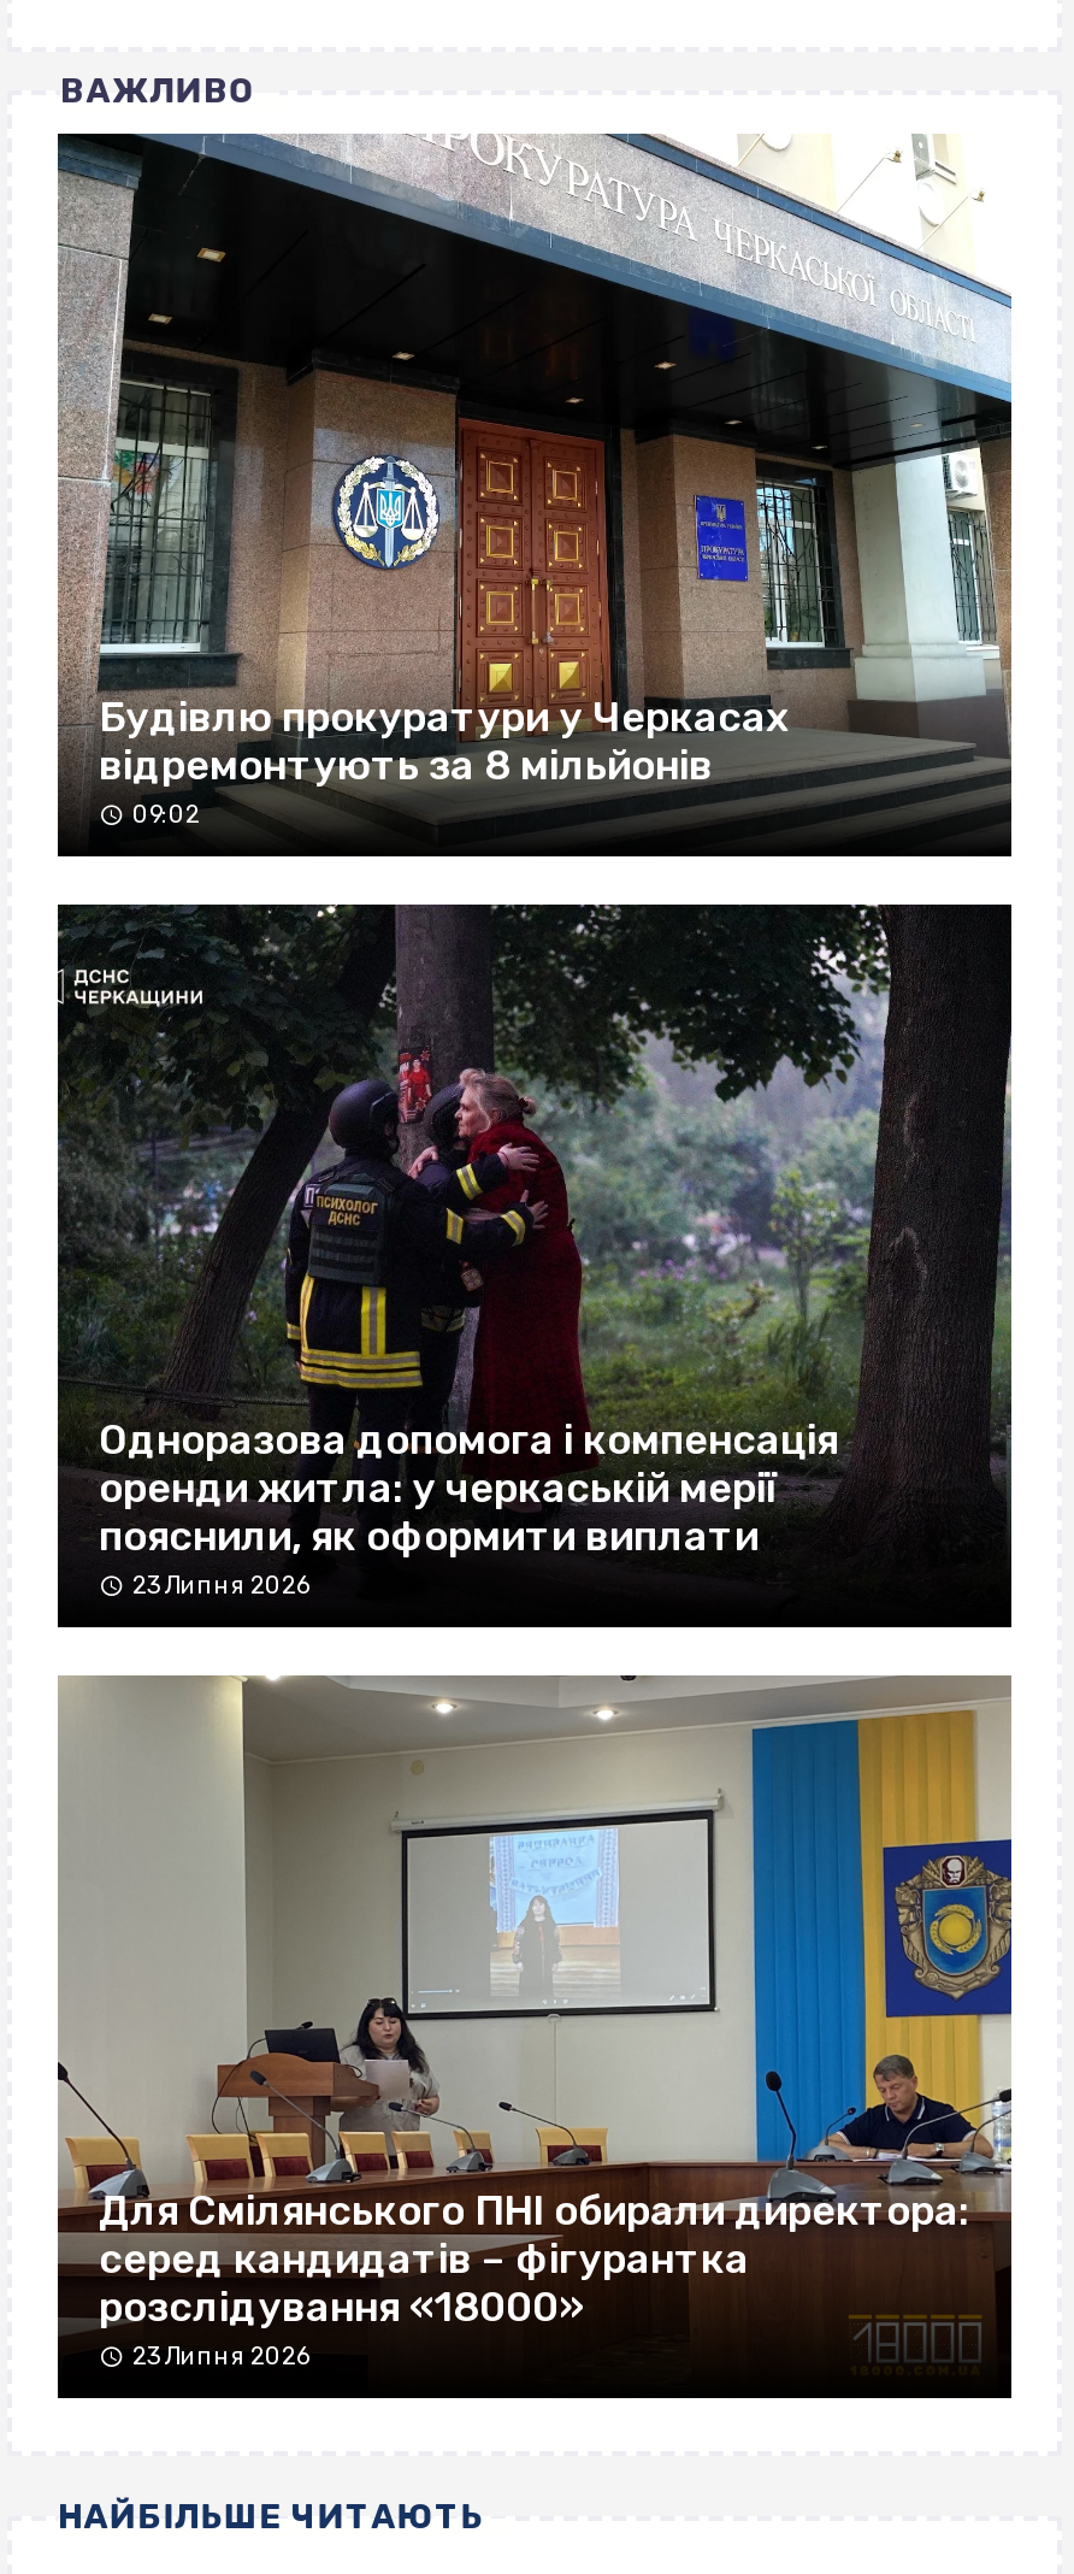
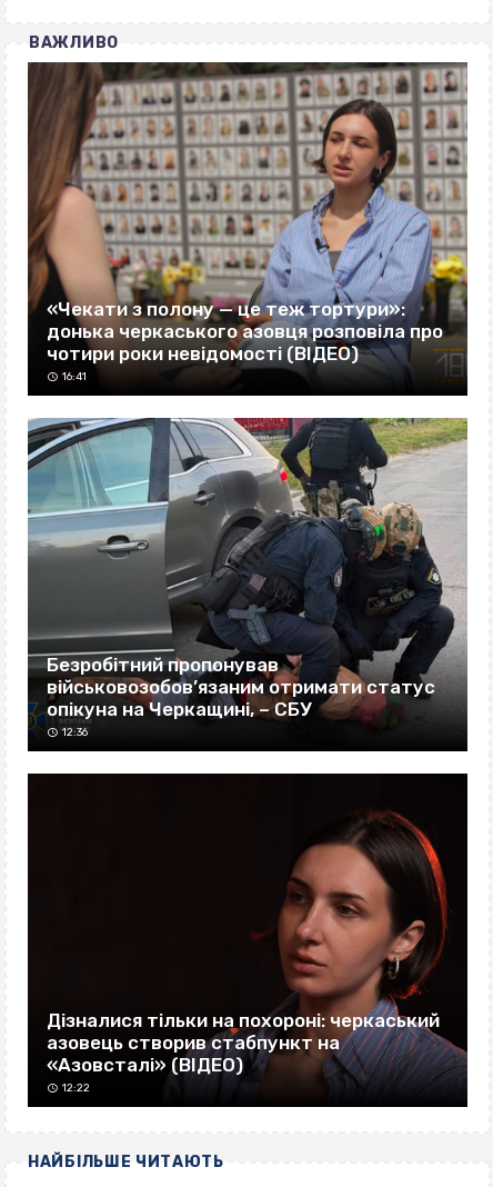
- [image]
- Будівлю прокуратури у Черкасах
- відремонтують за 8 мільйонів
- 09:02
+ [image]
+ «Чекати з полону — це теж тортури»:
+ донька черкаського азовця розповіла про
+ чотири роки невідомості (ВІДЕО)
+ 16:41

- [image]
- Одноразова допомога і компенсація
- оренди житла: у черкаській мерії
- пояснили, як оформити виплати
- 23 Липня 2026
+ [image]
+ Безробітний пропонував
+ військовозобов’язаним отримати статус
+ опікуна на Черкащині, – СБУ
+ 12:36

- [image]
- Для Смілянського ПНІ обирали директора:
- серед кандидатів – фігурантка
- розслідування «18000»
- 23 Липня 2026
+ [image]
+ Дізналися тільки на похороні: черкаський
+ азовець створив стабпункт на
+ «Азовсталі» (ВІДЕО)
+ 12:22
